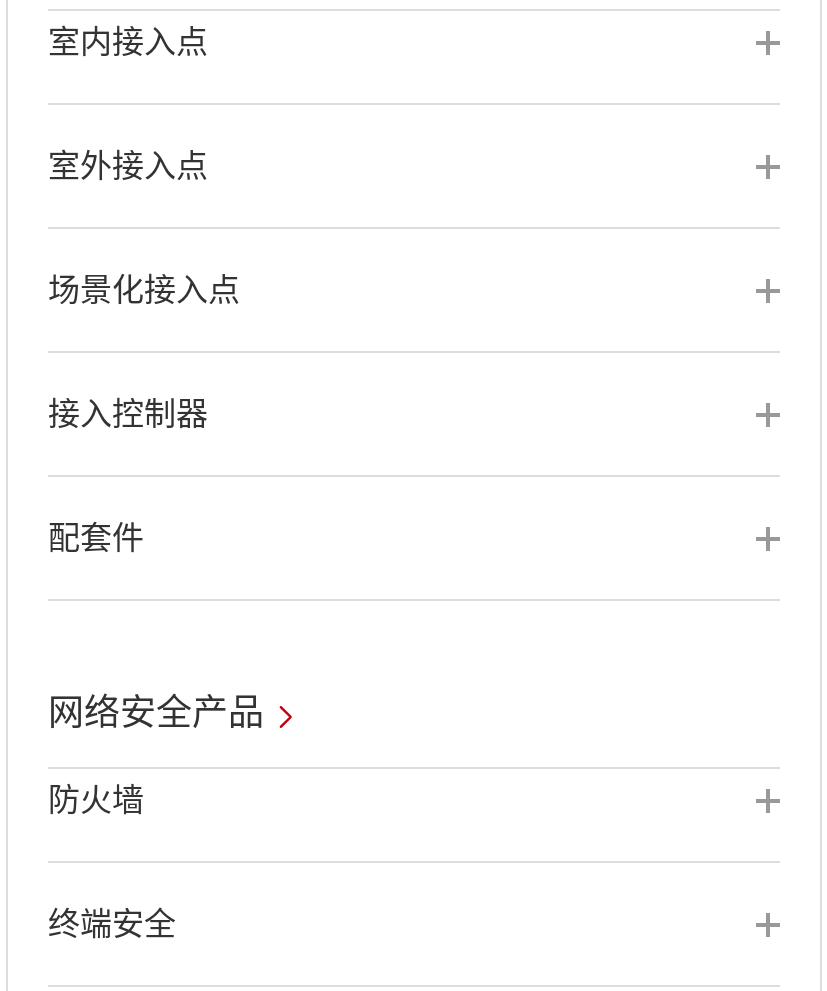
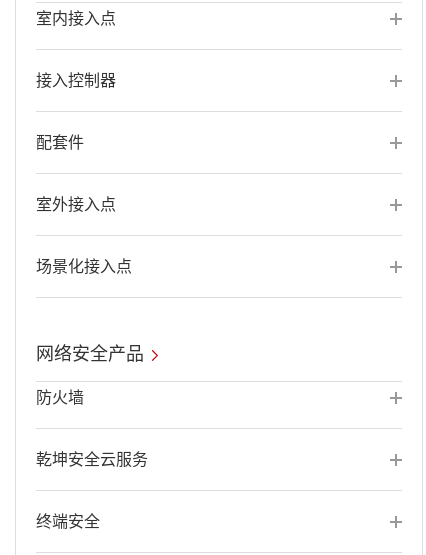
moved down: 室外接入点

moved down: 场景化接入点

moved up: 接入控制器 | 配套件

+ 乾坤安全云服务
